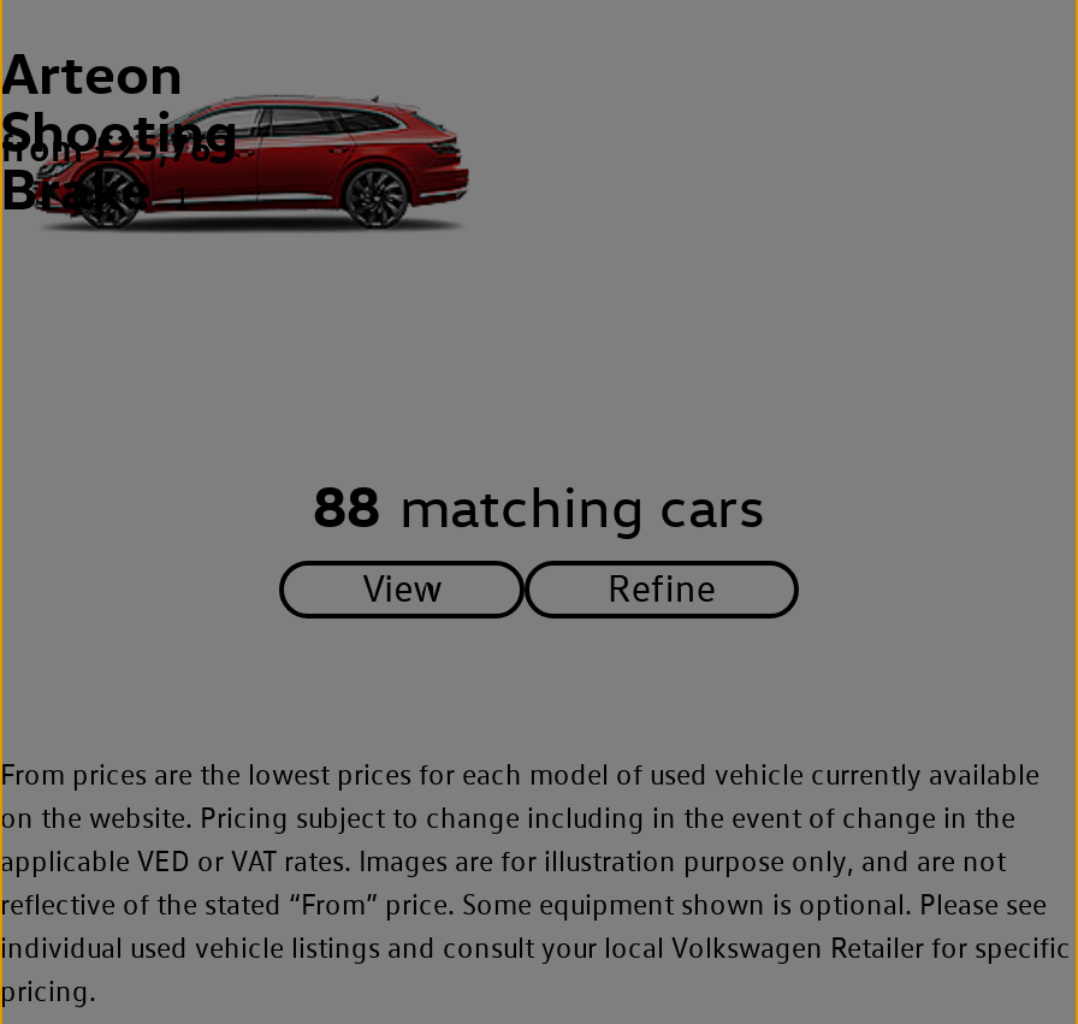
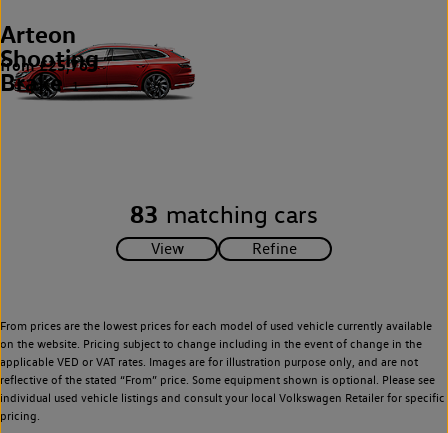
- 88 matching cars
+ 83 matching cars
